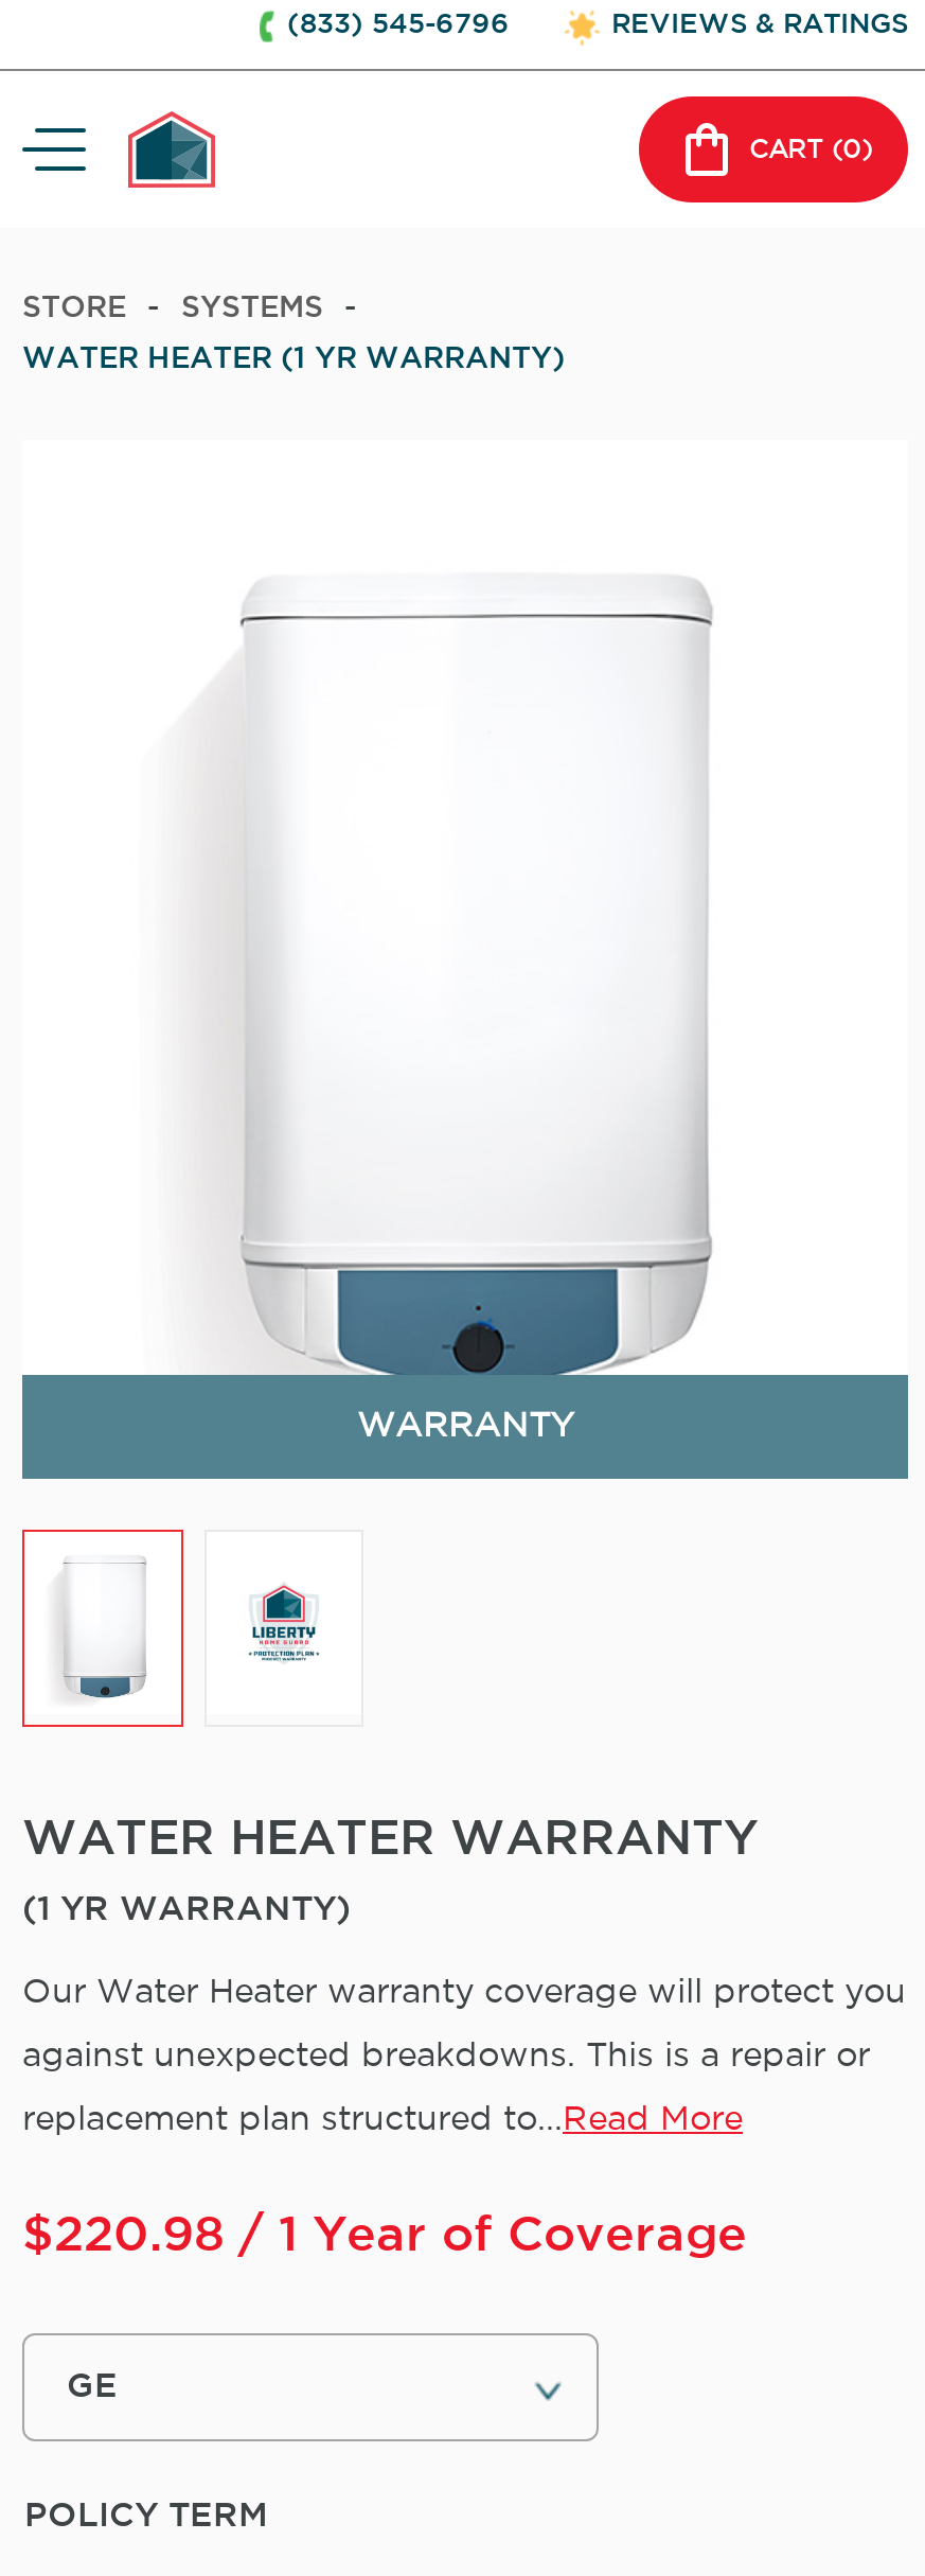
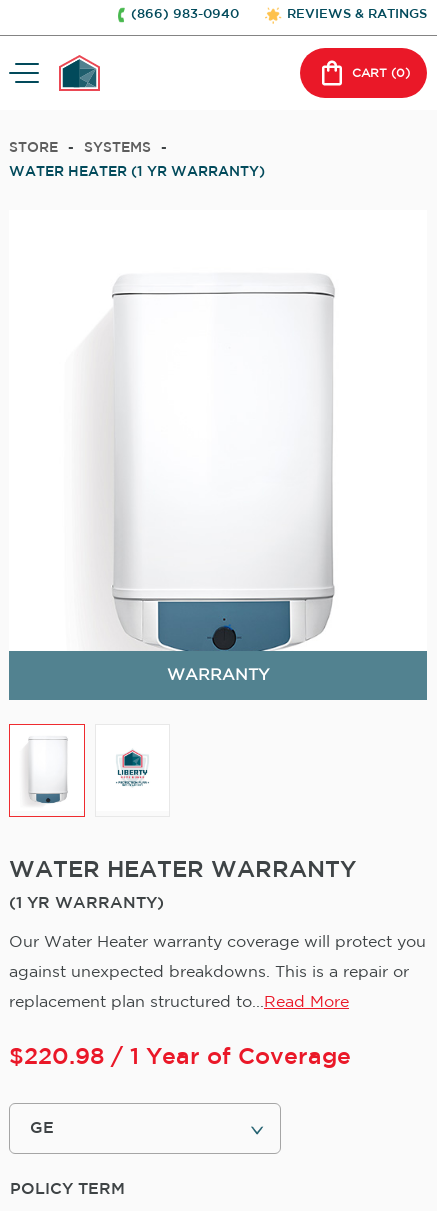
- (833) 545-6796
+ (866) 983-0940
